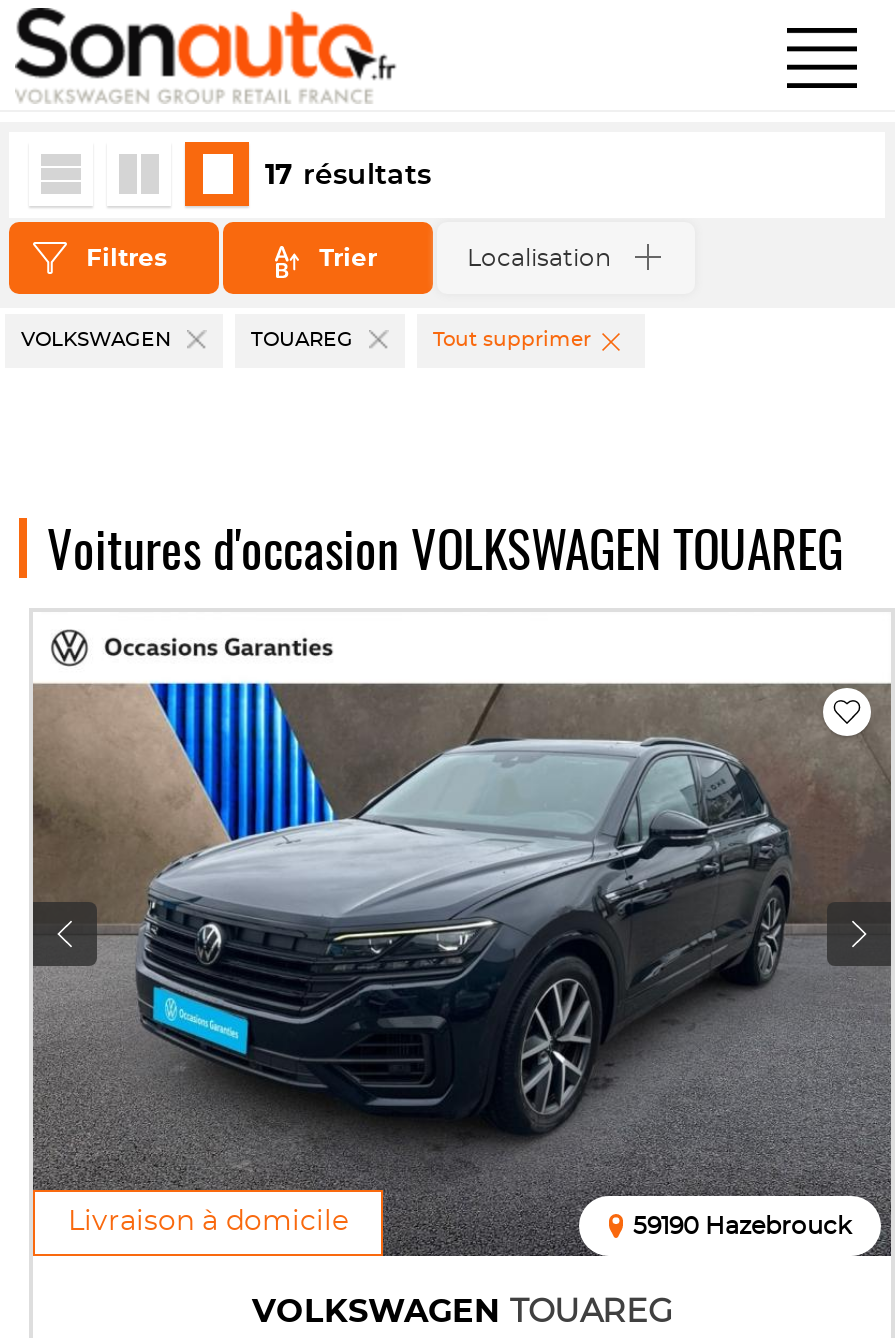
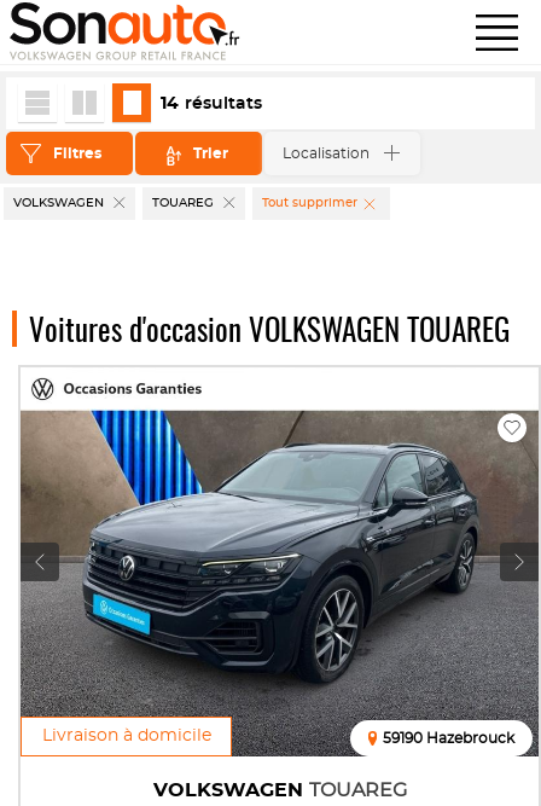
- 17 résultats
+ 14 résultats
